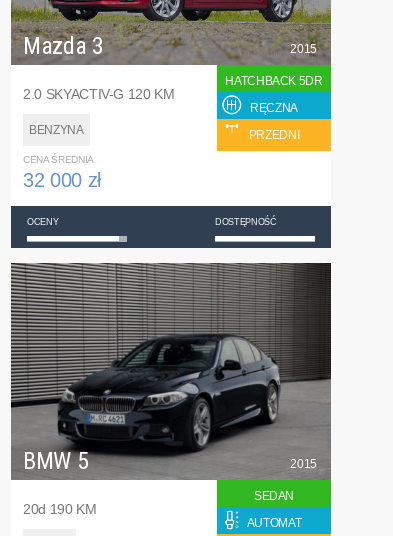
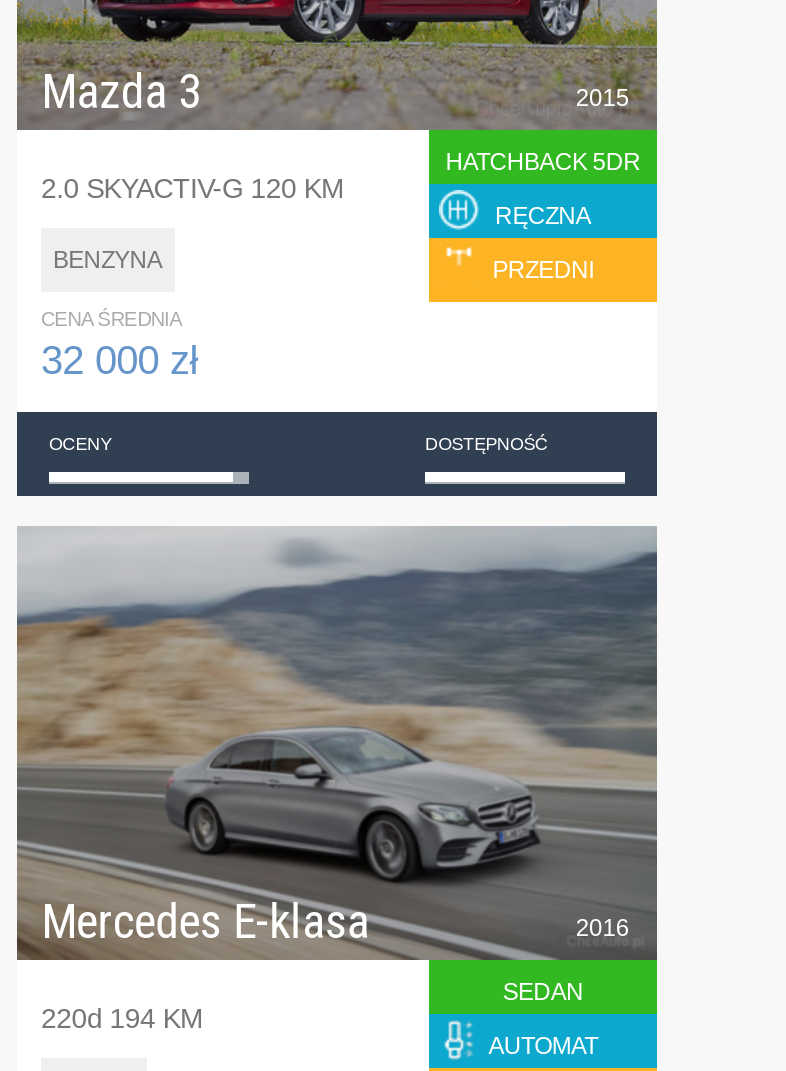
- [image]
- BMW 5
+ [image]
+ Mercedes E-klasa

- 2015
+ 2016

- 20d 190 KM
+ 220d 194 KM
